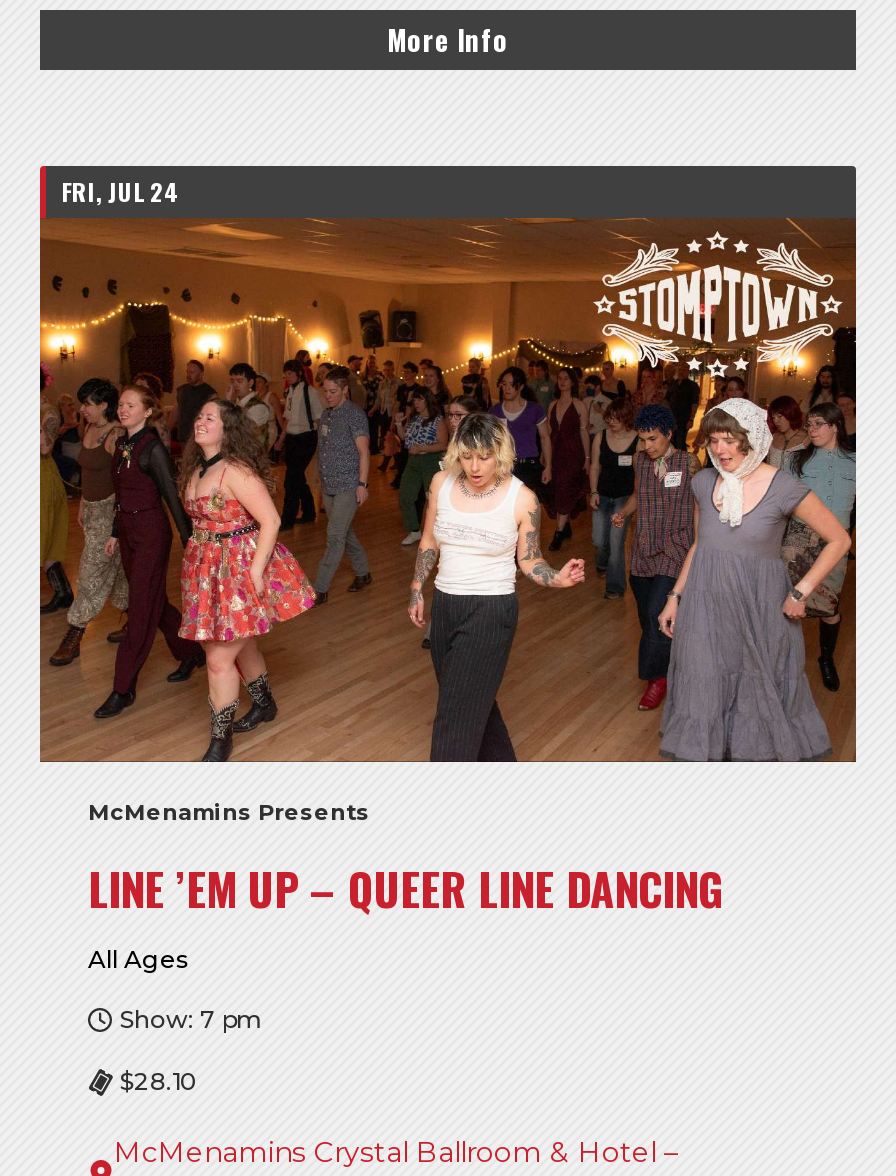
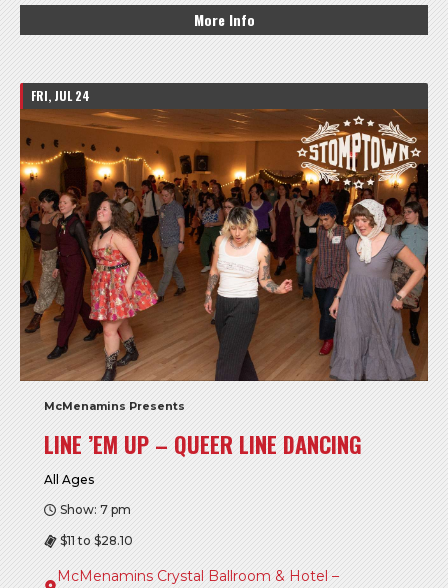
- $28.10
+ $11 to $28.10
